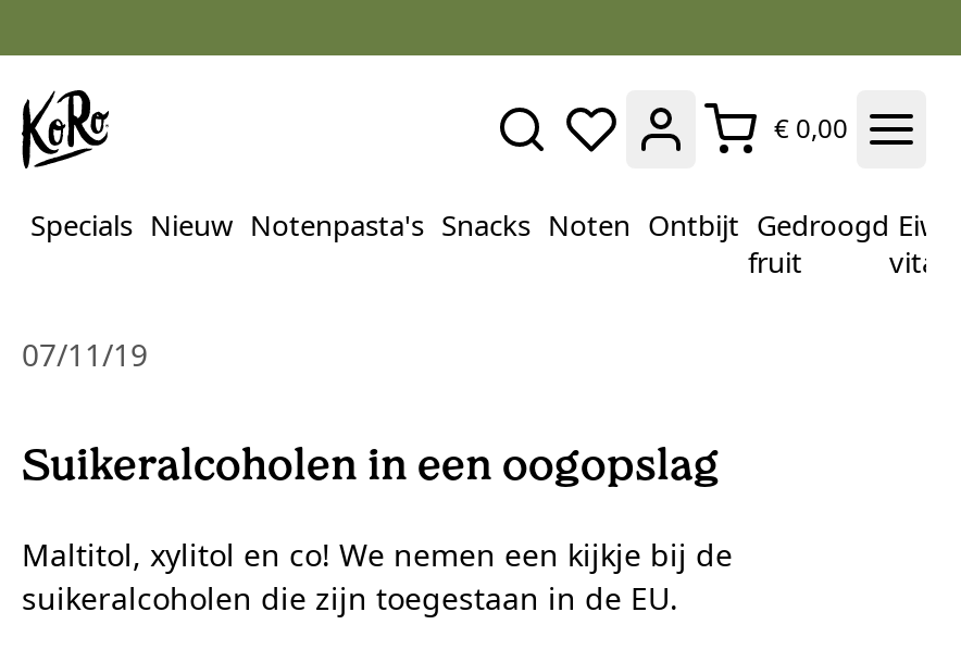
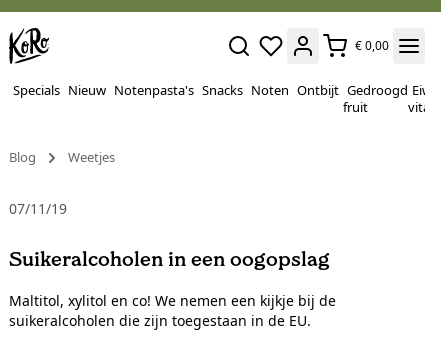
+ Blog
+ Weetjes
